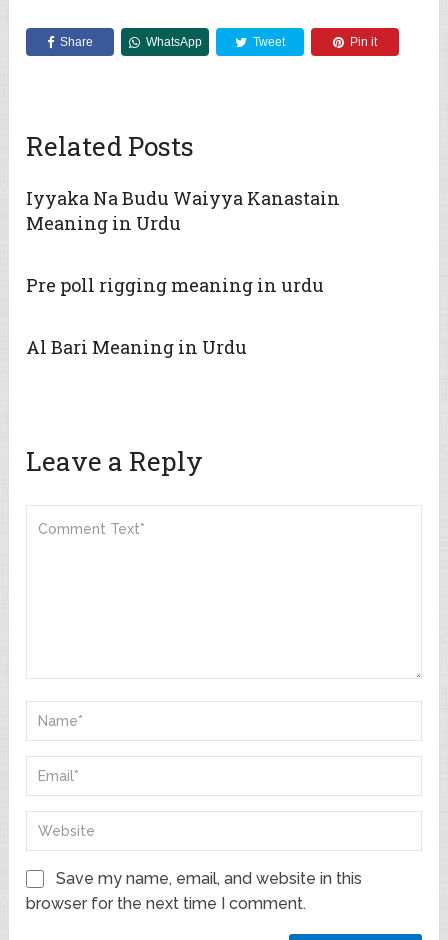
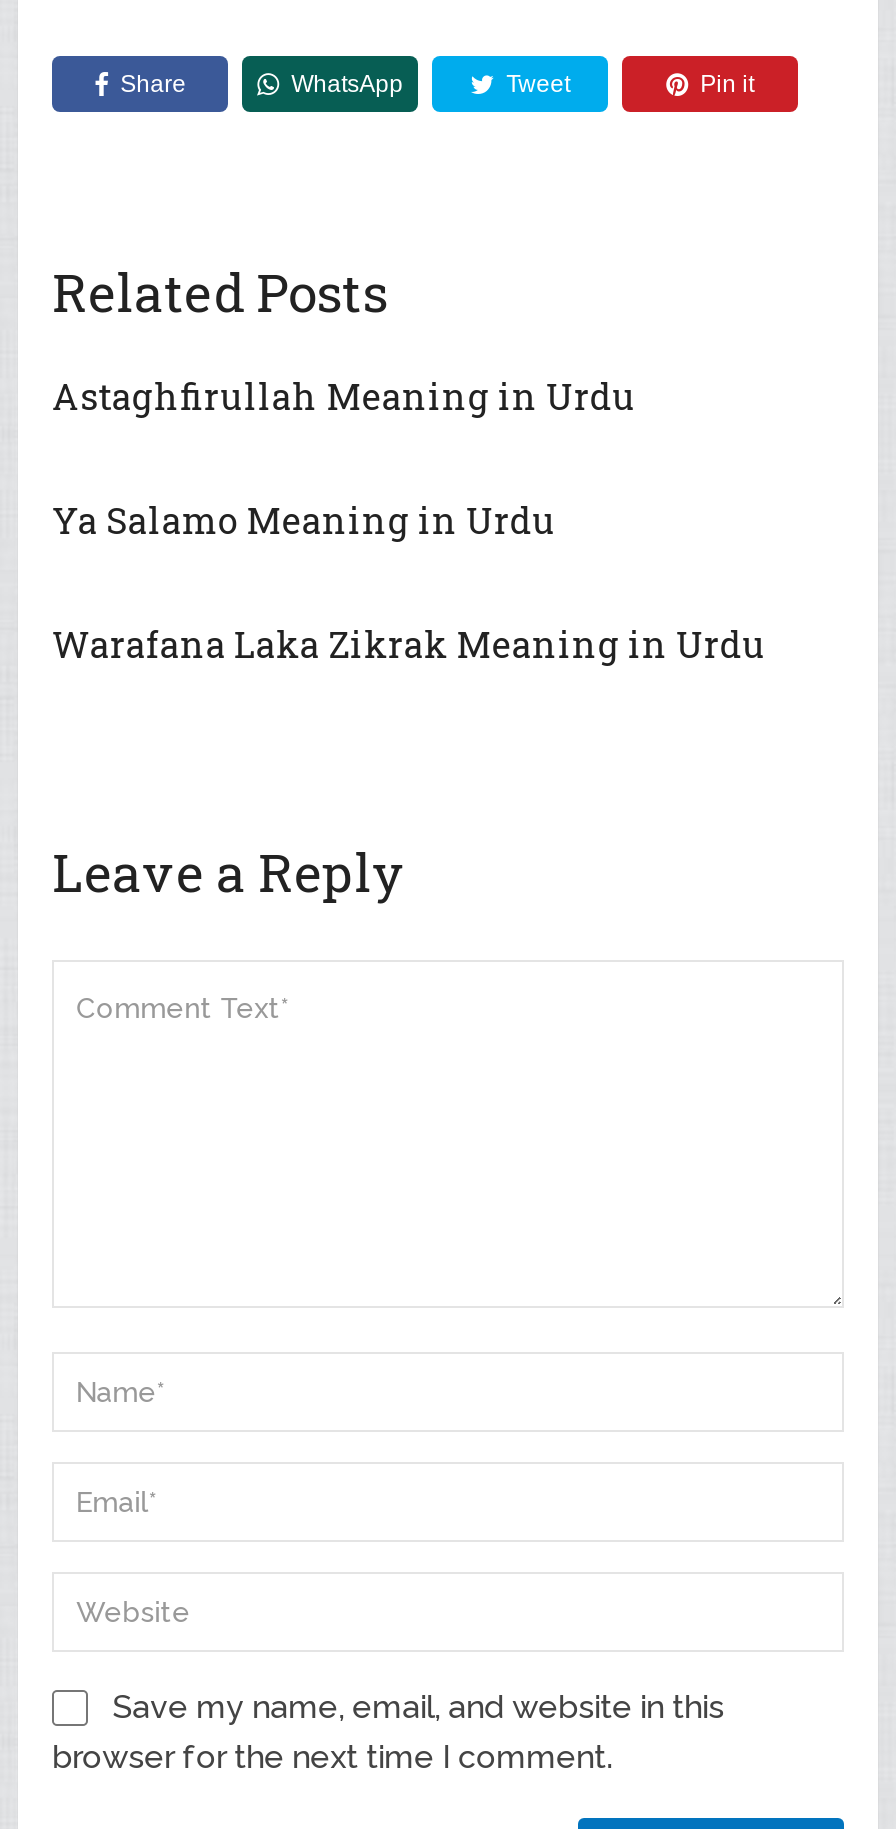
- Iyyaka Na Budu Waiyya Kanastain
- Meaning in Urdu
+ Astaghfirullah Meaning in Urdu

- Pre poll rigging meaning in urdu
+ Ya Salamo Meaning in Urdu

- Al Bari Meaning in Urdu
+ Warafana Laka Zikrak Meaning in Urdu
